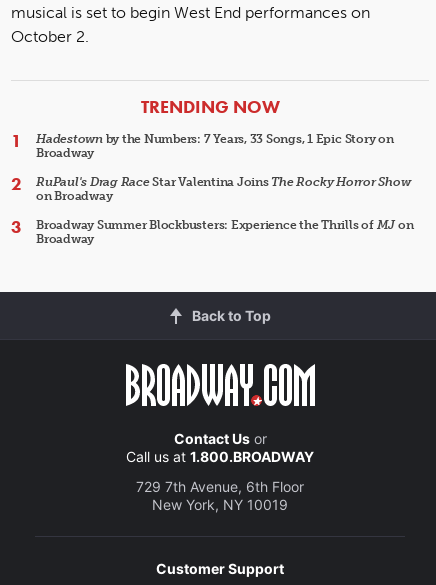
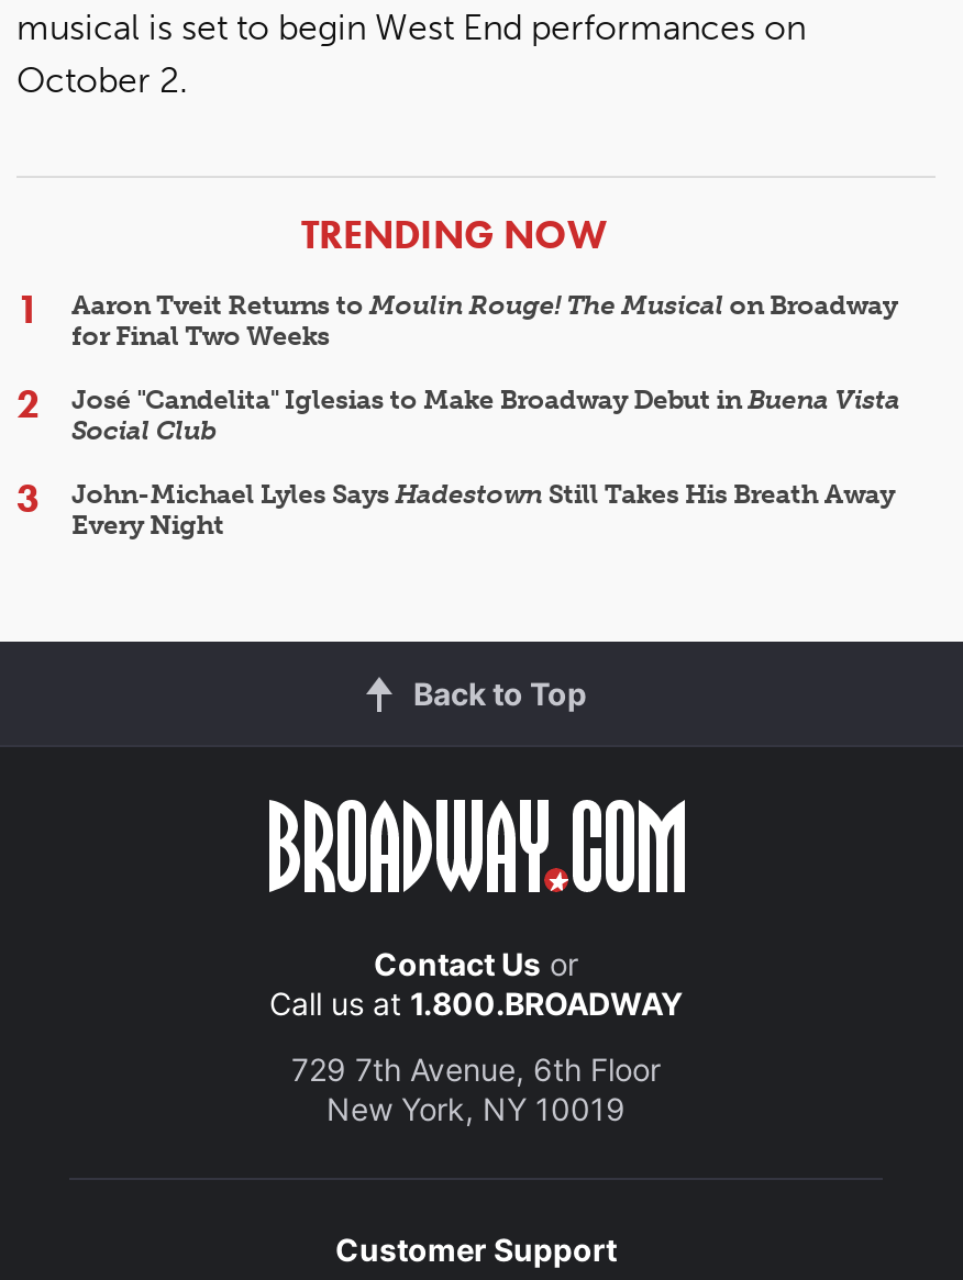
- Hadestown by the Numbers: 7 Years, 33 Songs, 1 Epic Story on
- Broadway
+ Aaron Tveit Returns to Moulin Rouge! The Musical on Broadway
+ for Final Two Weeks

- RuPaul's Drag Race Star Valentina Joins The Rocky Horror Show
- on Broadway
+ José "Candelita" Iglesias to Make Broadway Debut in Buena Vista
+ Social Club

- Broadway Summer Blockbusters: Experience the Thrills of MJ on
- Broadway
+ John-Michael Lyles Says Hadestown Still Takes His Breath Away
+ Every Night
